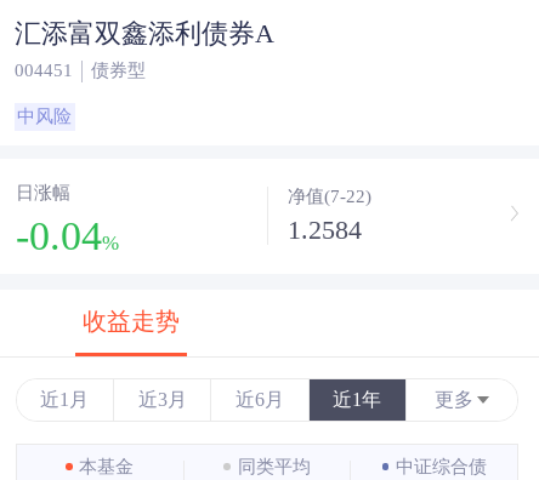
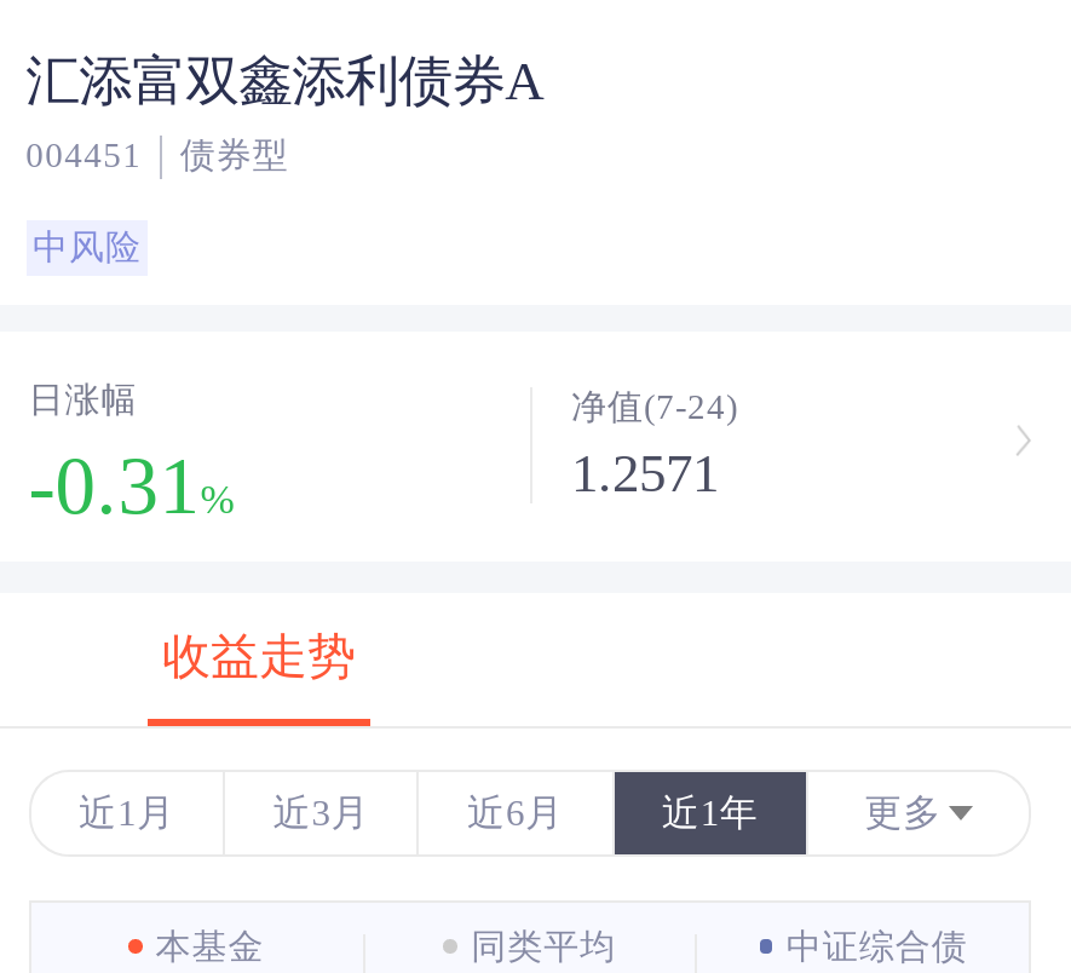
- 净值(7-22)
+ 净值(7-24)

- -0.04%
+ -0.31%

- 1.2584
+ 1.2571
